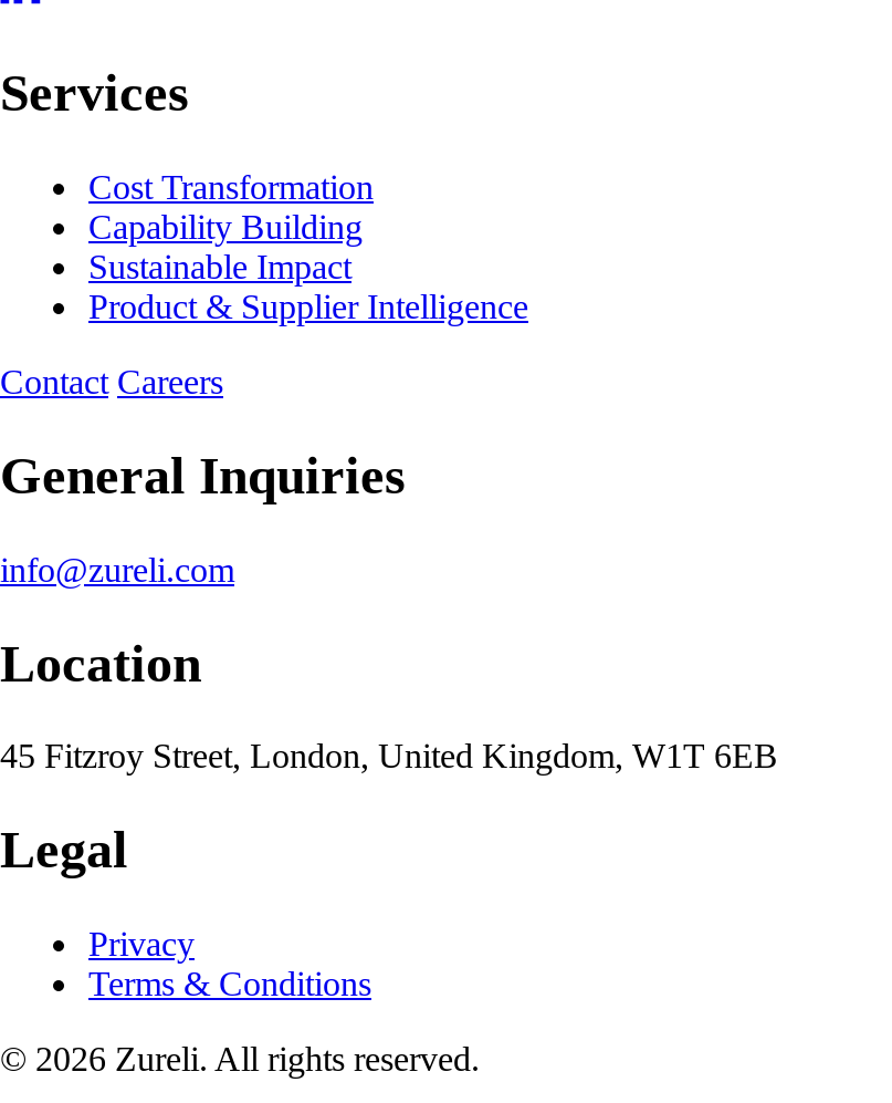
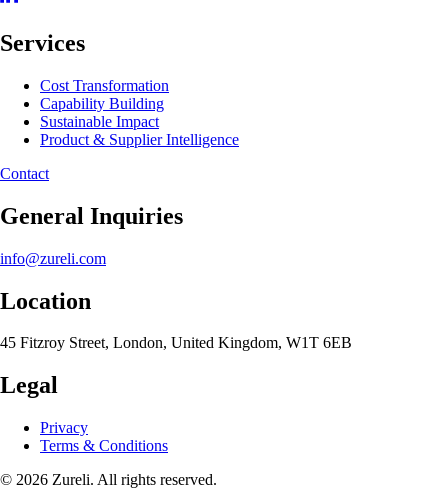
- Contact Careers
+ Contact
